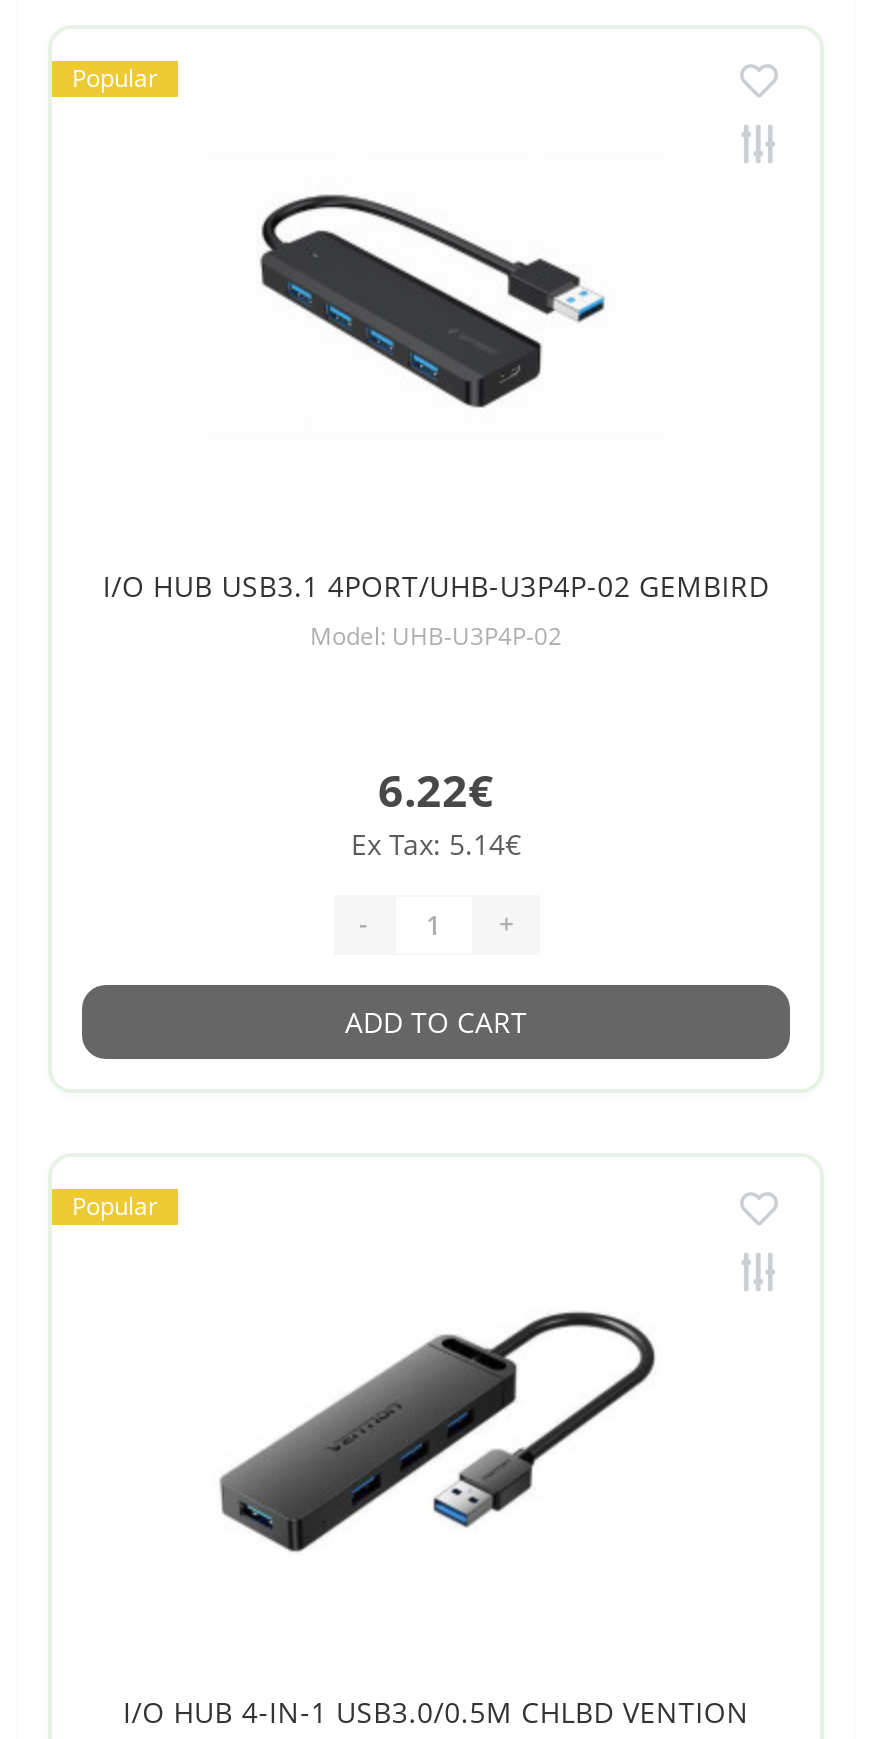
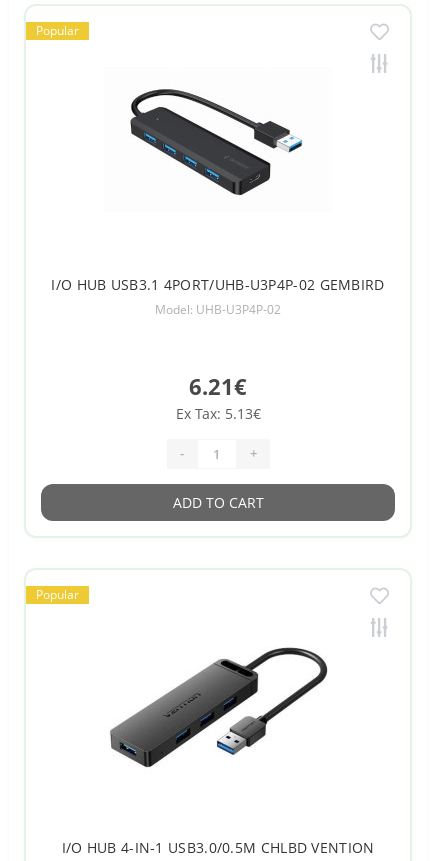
- 6.22€
+ 6.21€

- Ex Tax: 5.14€
+ Ex Tax: 5.13€
